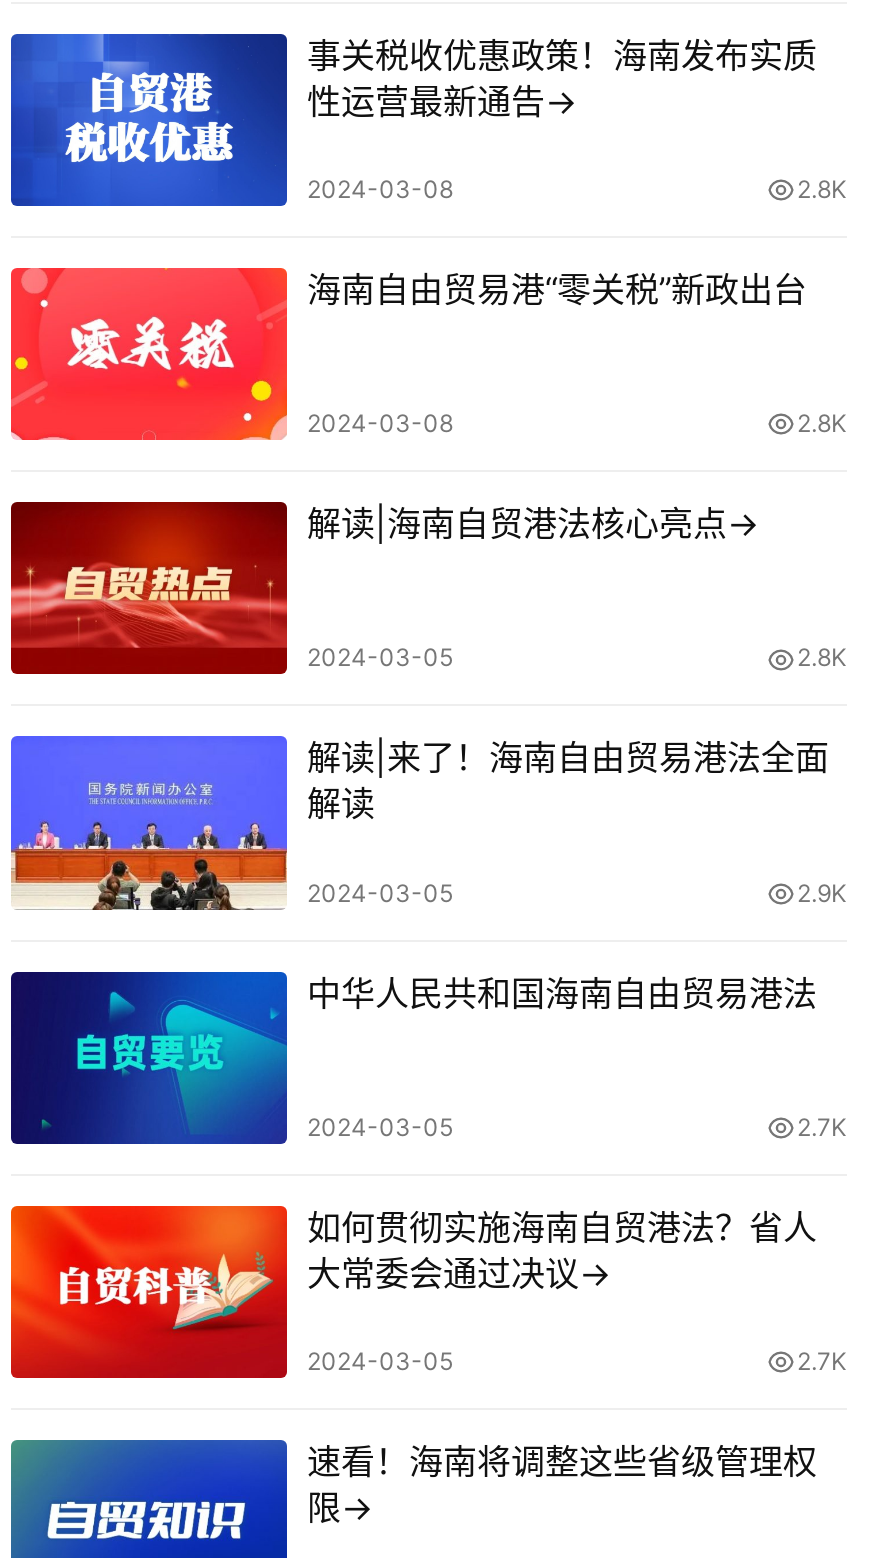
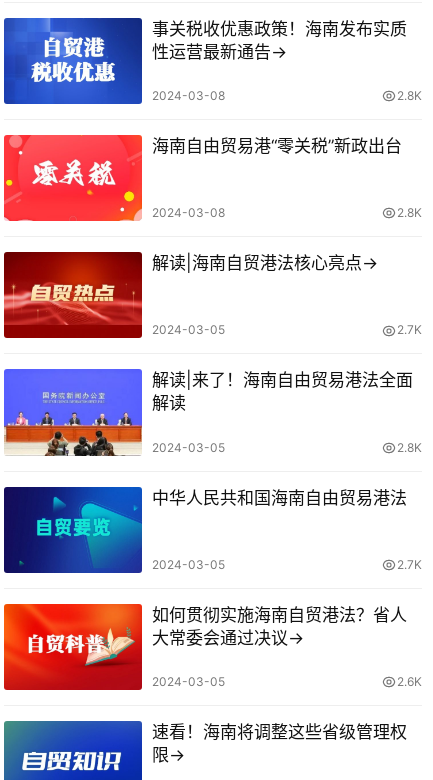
- 2.8K
+ 2.7K

- 2.9K
+ 2.8K

- 2.7K
+ 2.6K
